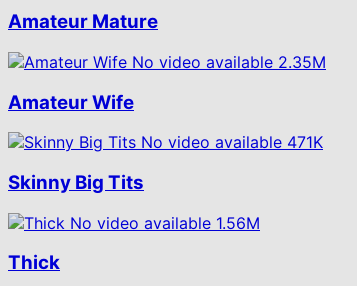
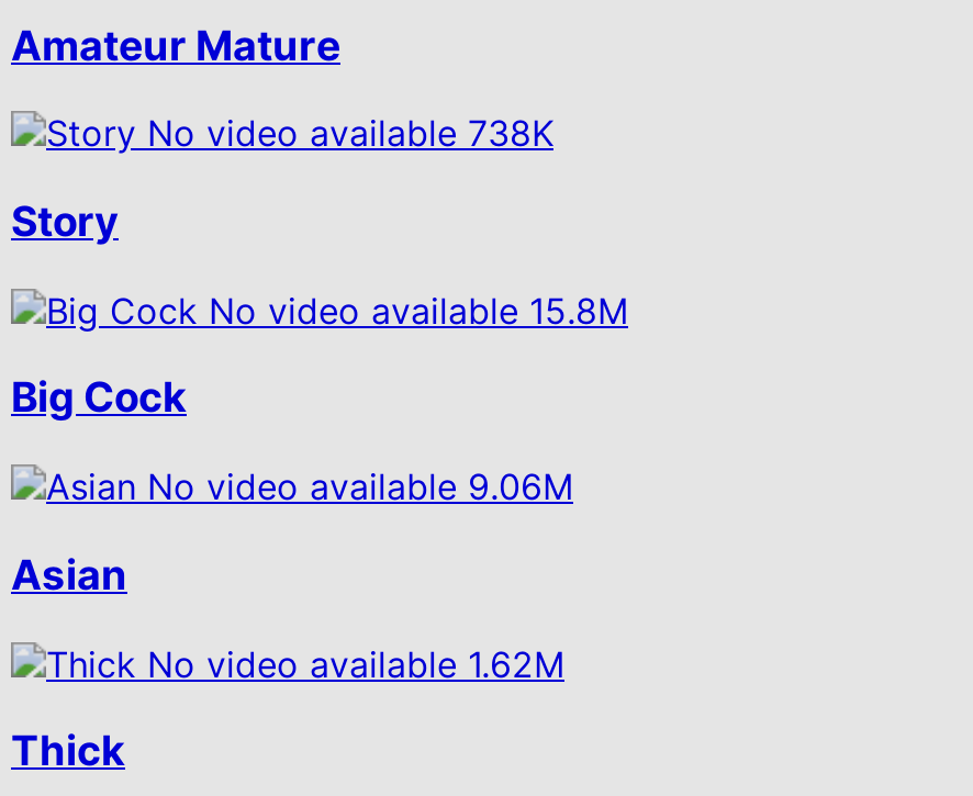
- No video available 2.35M
- Amateur Wife
- No video available 471K
- Skinny Big Tits
- No video available 1.56M
+ No video available 738K
+ Story
+ No video available 15.8M
+ Big Cock
+ No video available 9.06M
+ Asian
+ No video available 1.62M
